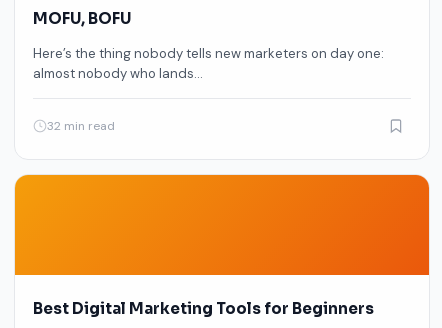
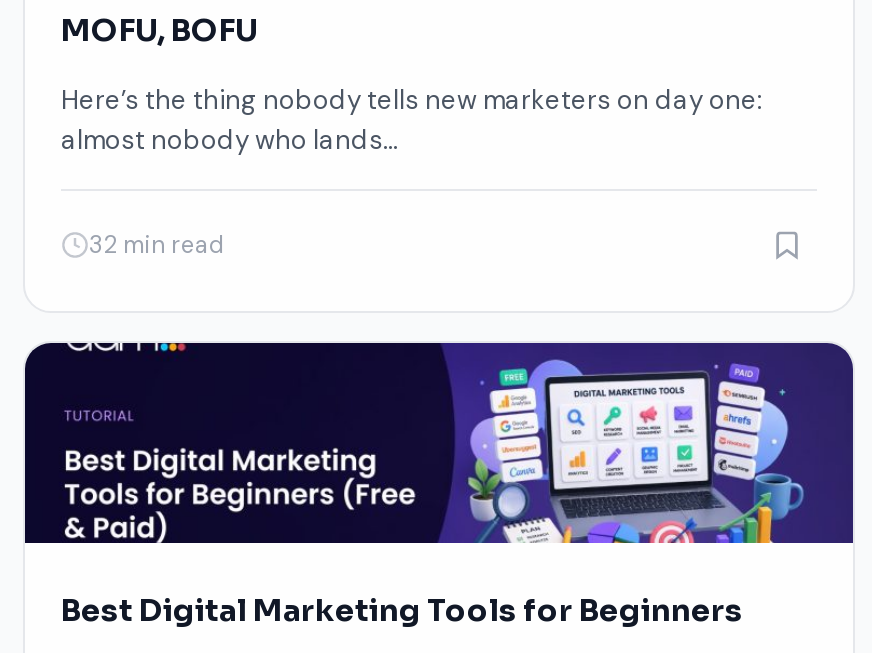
- [image]
+ [image]
